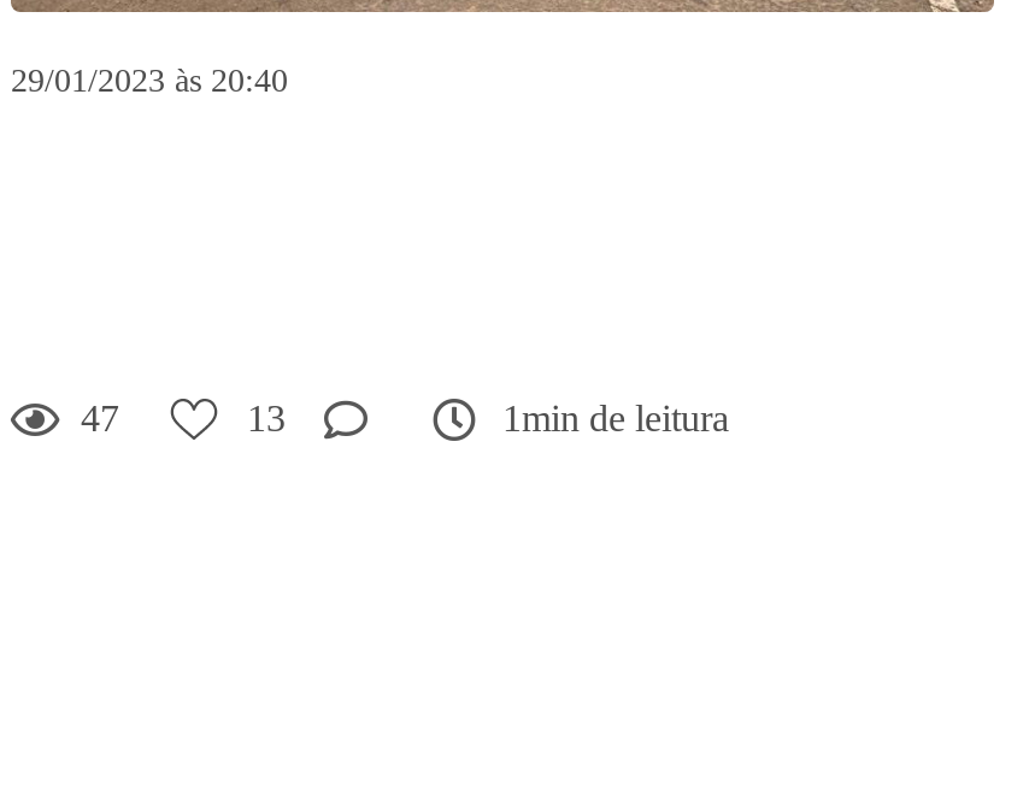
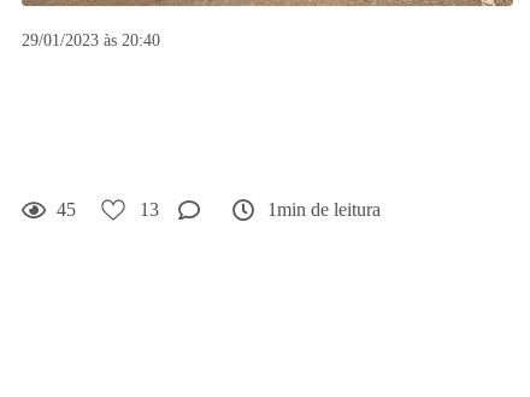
- 47
+ 45
